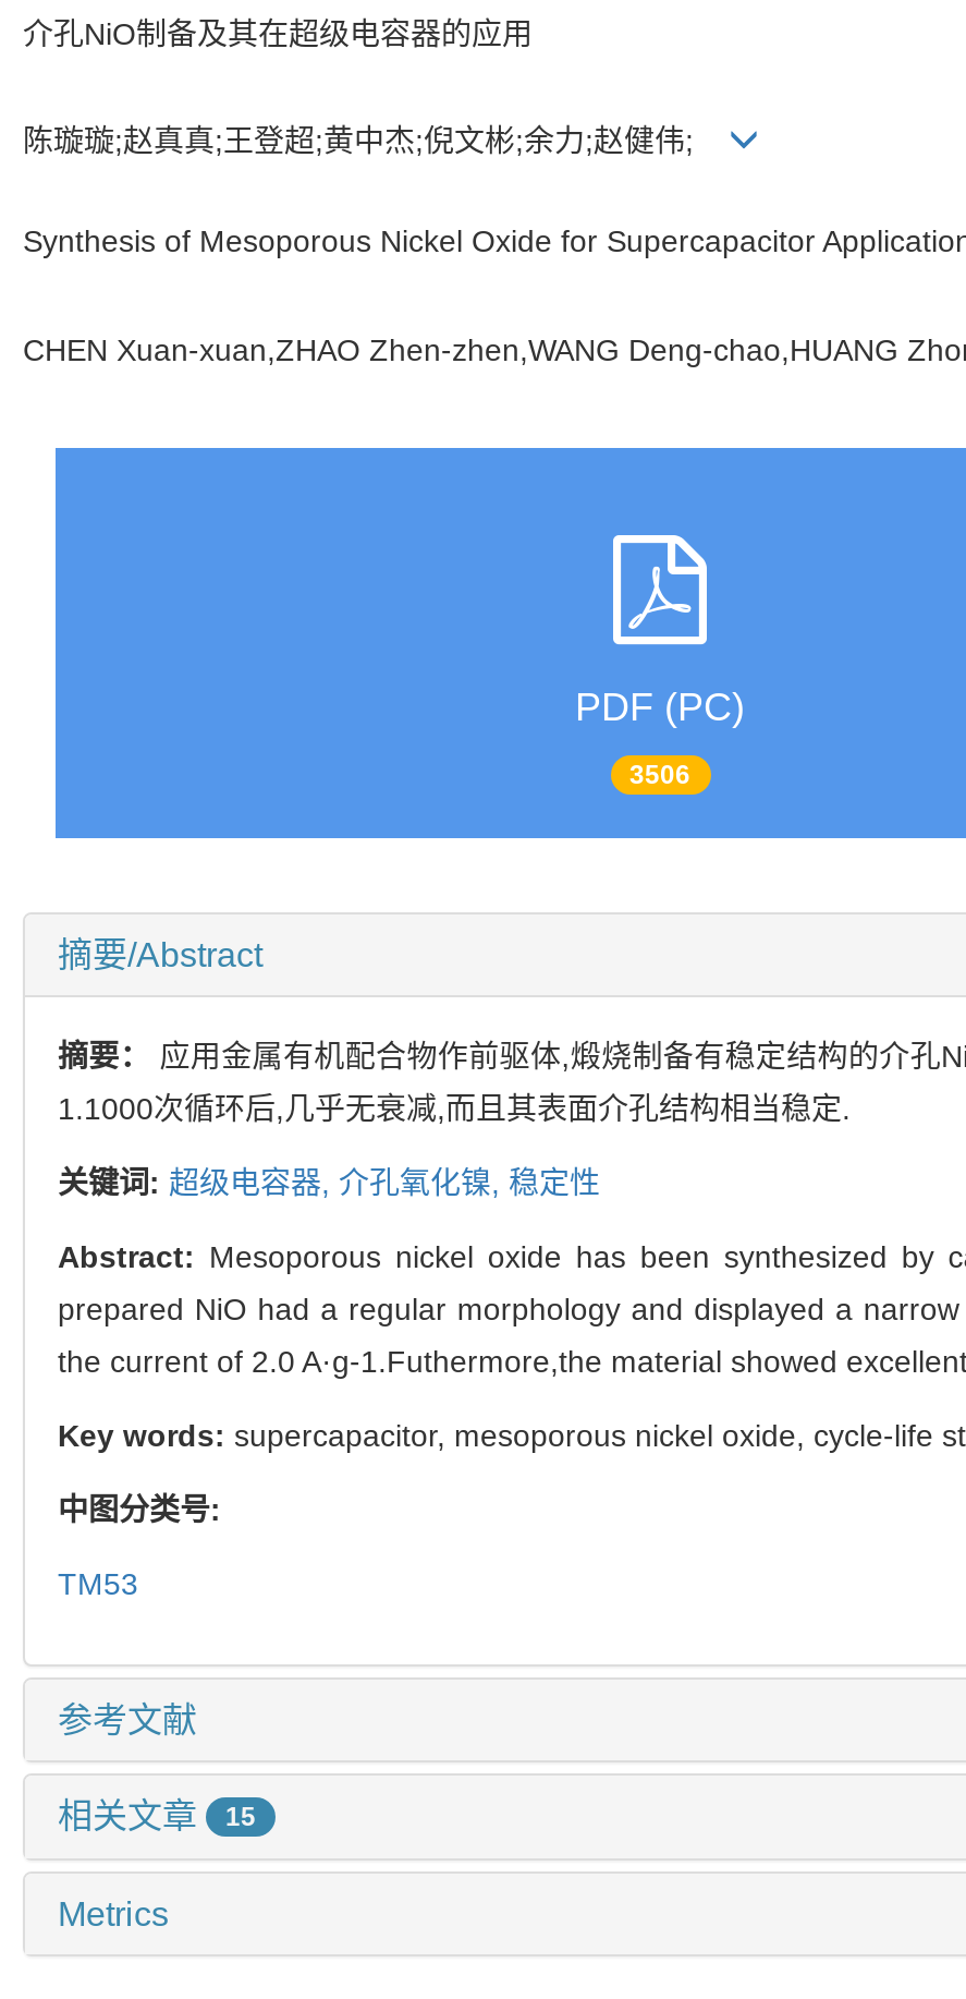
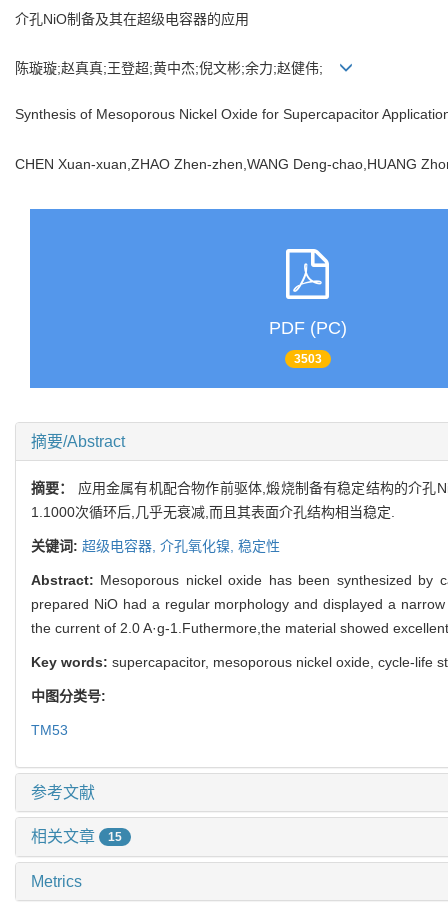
- 3506
+ 3503
